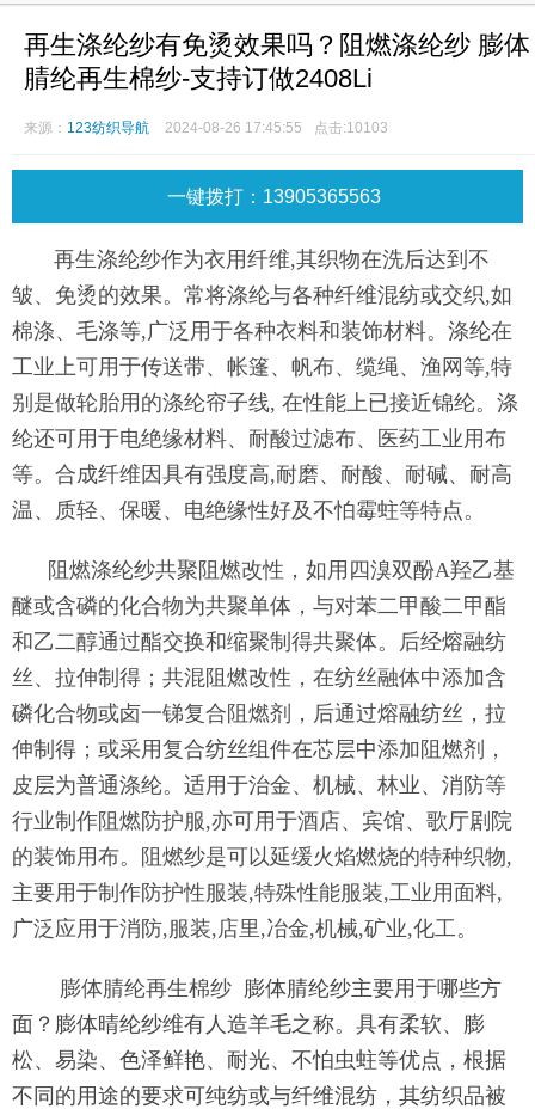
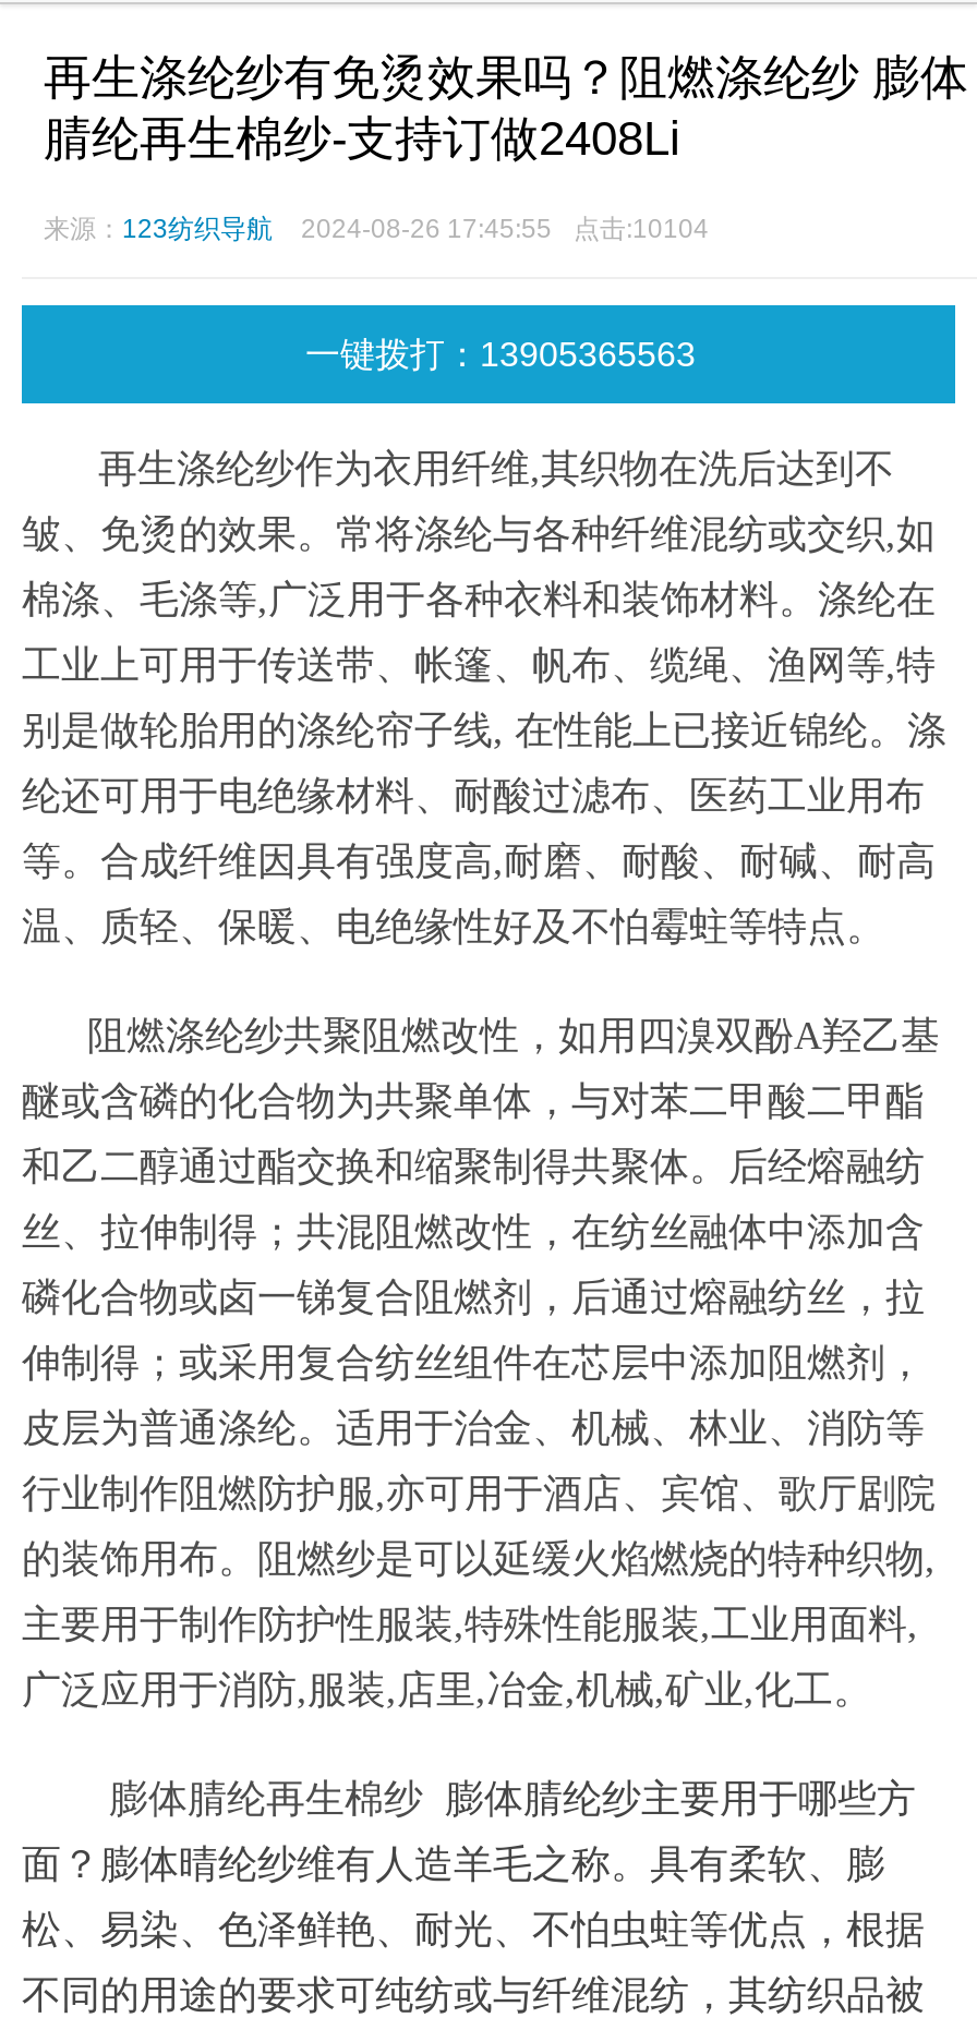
- 来源：123纺织导航 2024-08-26 17:45:55 点击:10103
+ 来源：123纺织导航 2024-08-26 17:45:55 点击:10104
